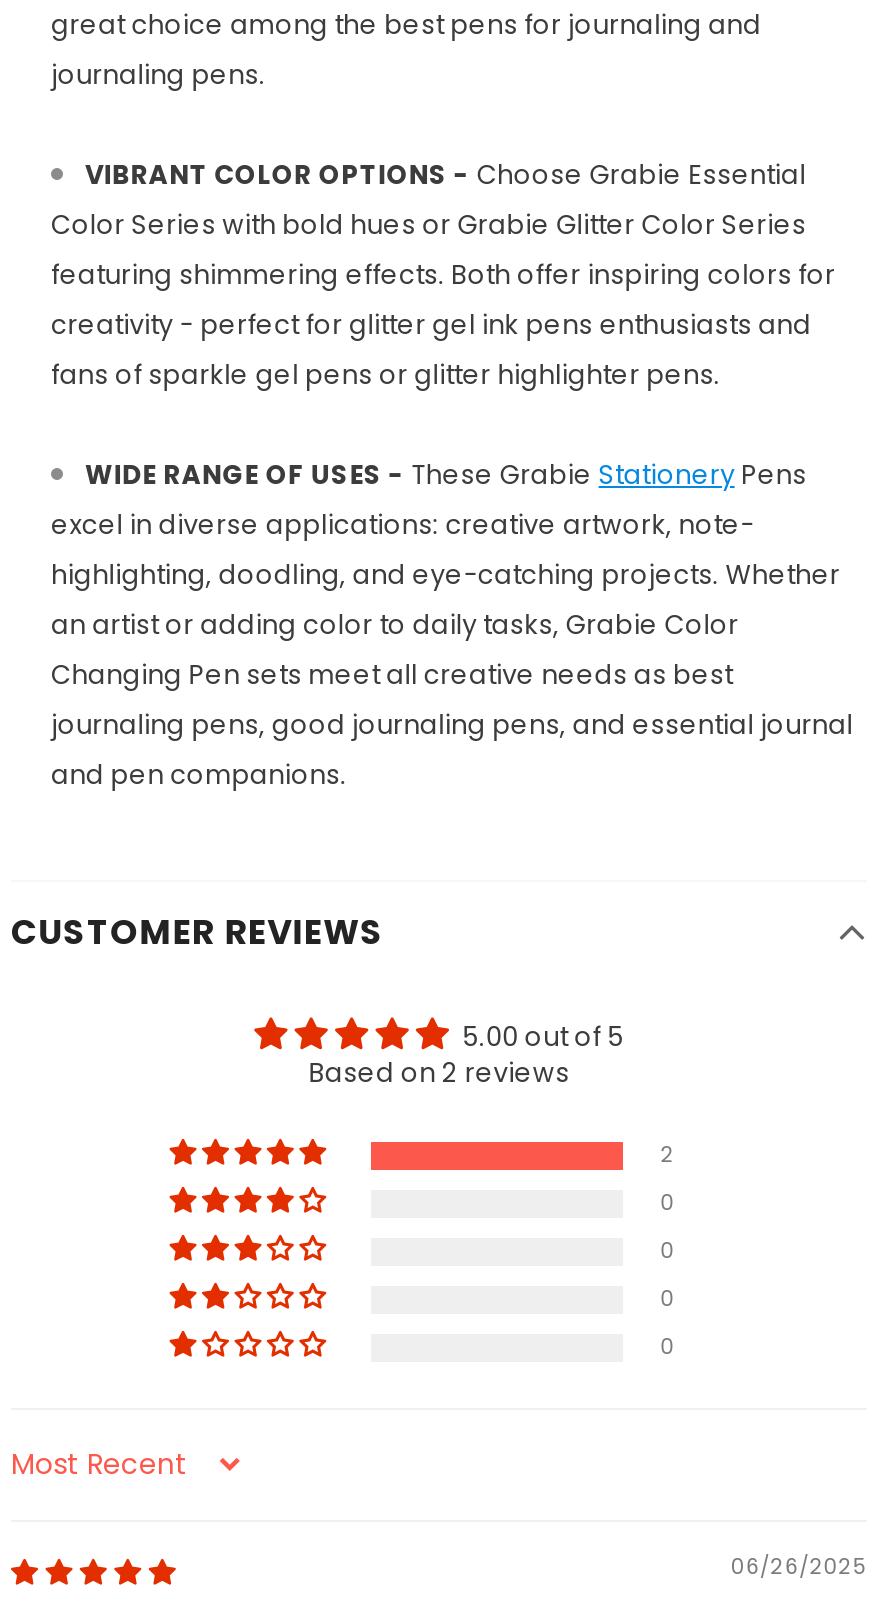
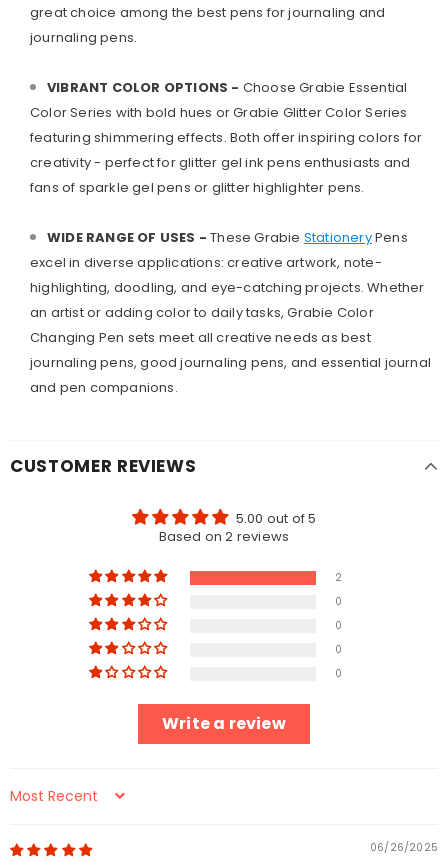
+ Write a review
